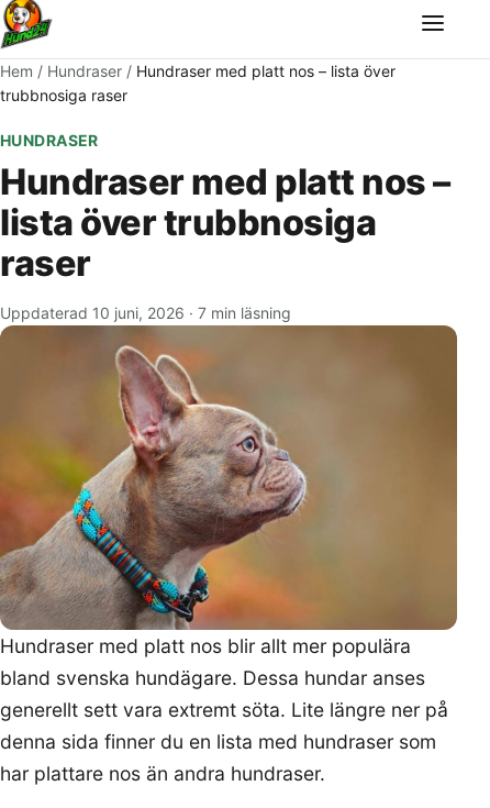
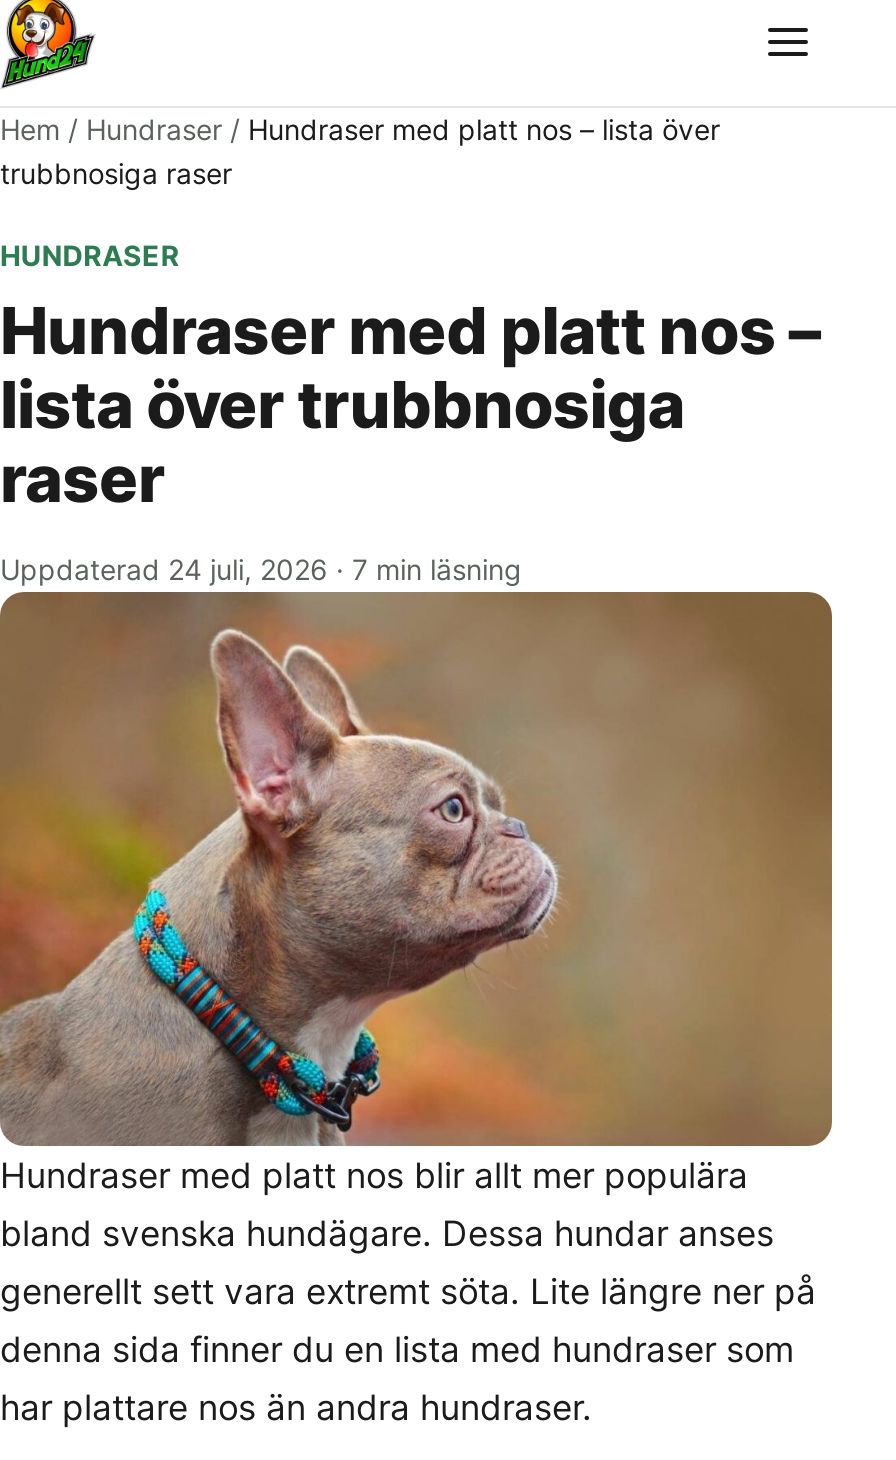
- Uppdaterad 10 juni, 2026 · 7 min läsning
+ Uppdaterad 24 juli, 2026 · 7 min läsning
